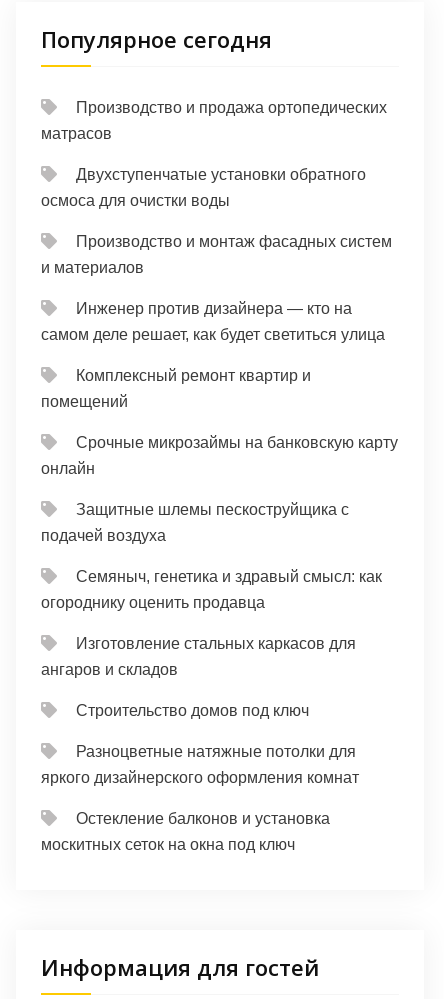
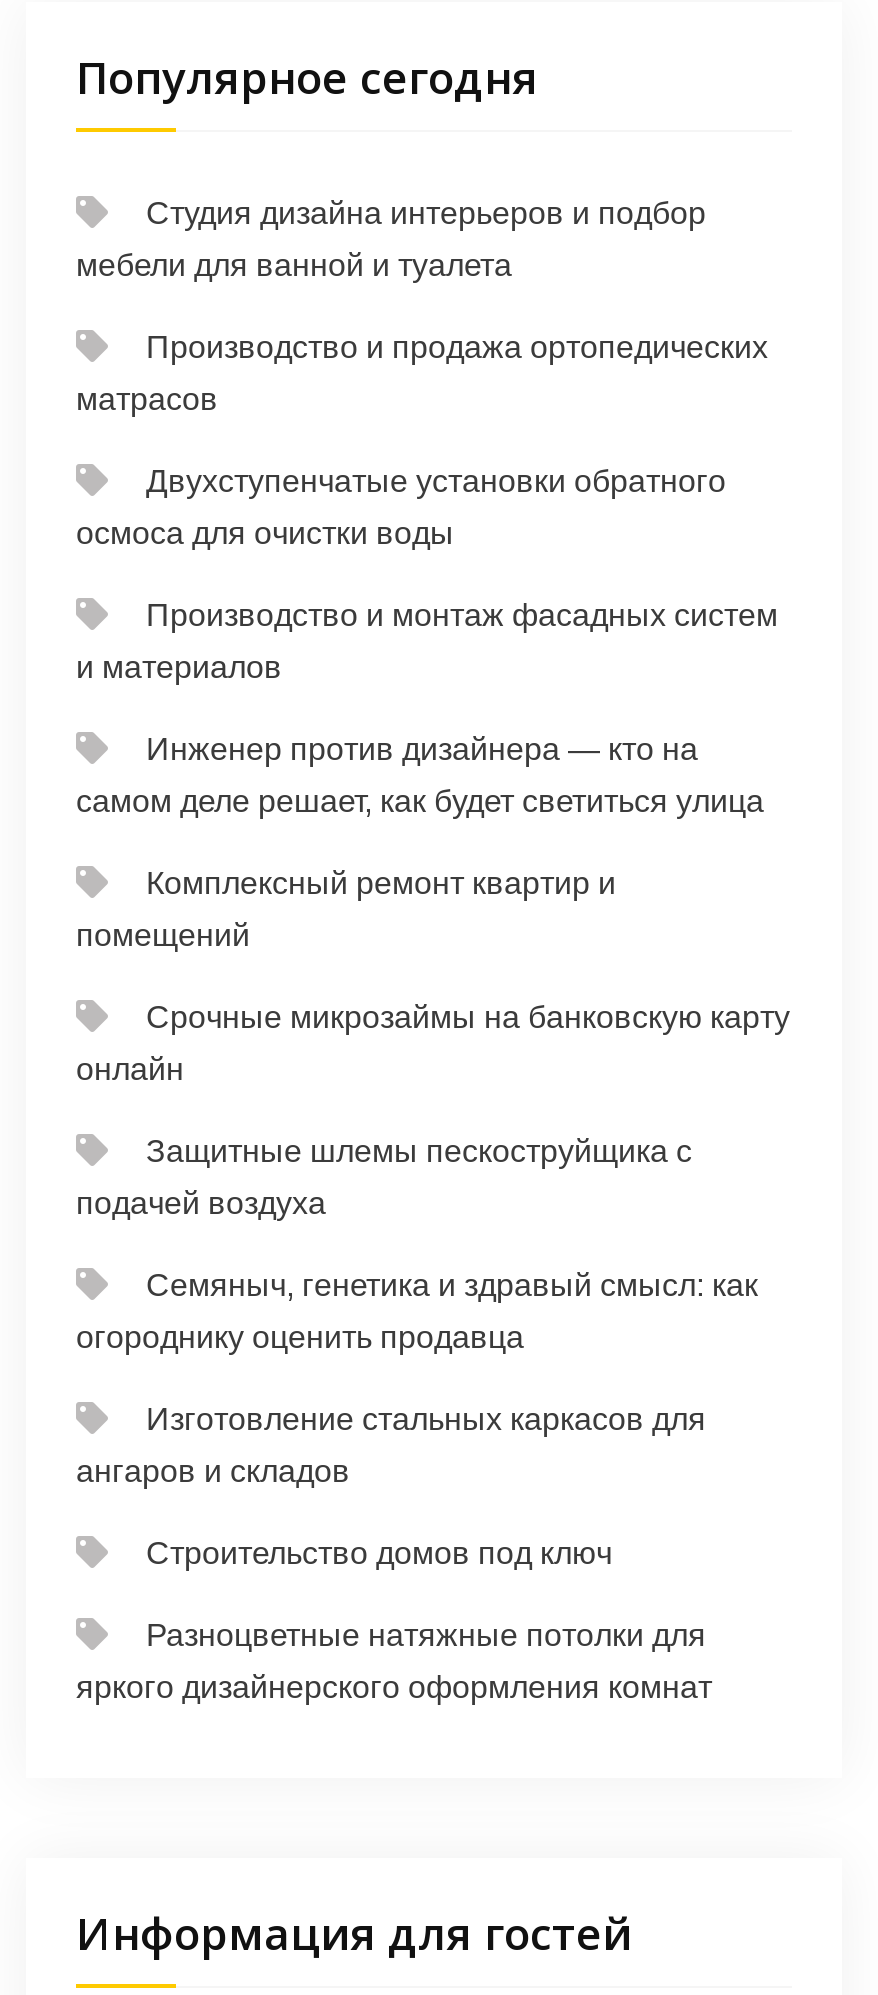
+ Студия дизайна интерьеров и подбор
+ мебели для ванной и туалета

moved down: Производство и продажа ортопедических | матрасов | Двухступенчатые установки обратного | ... | Разноцветные натяжные потолки для | яркого дизайнерского оформления комнат

- Остекление балконов и установка
- москитных сеток на окна под ключ
